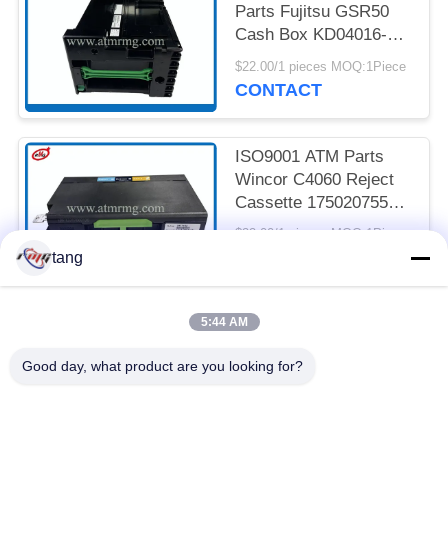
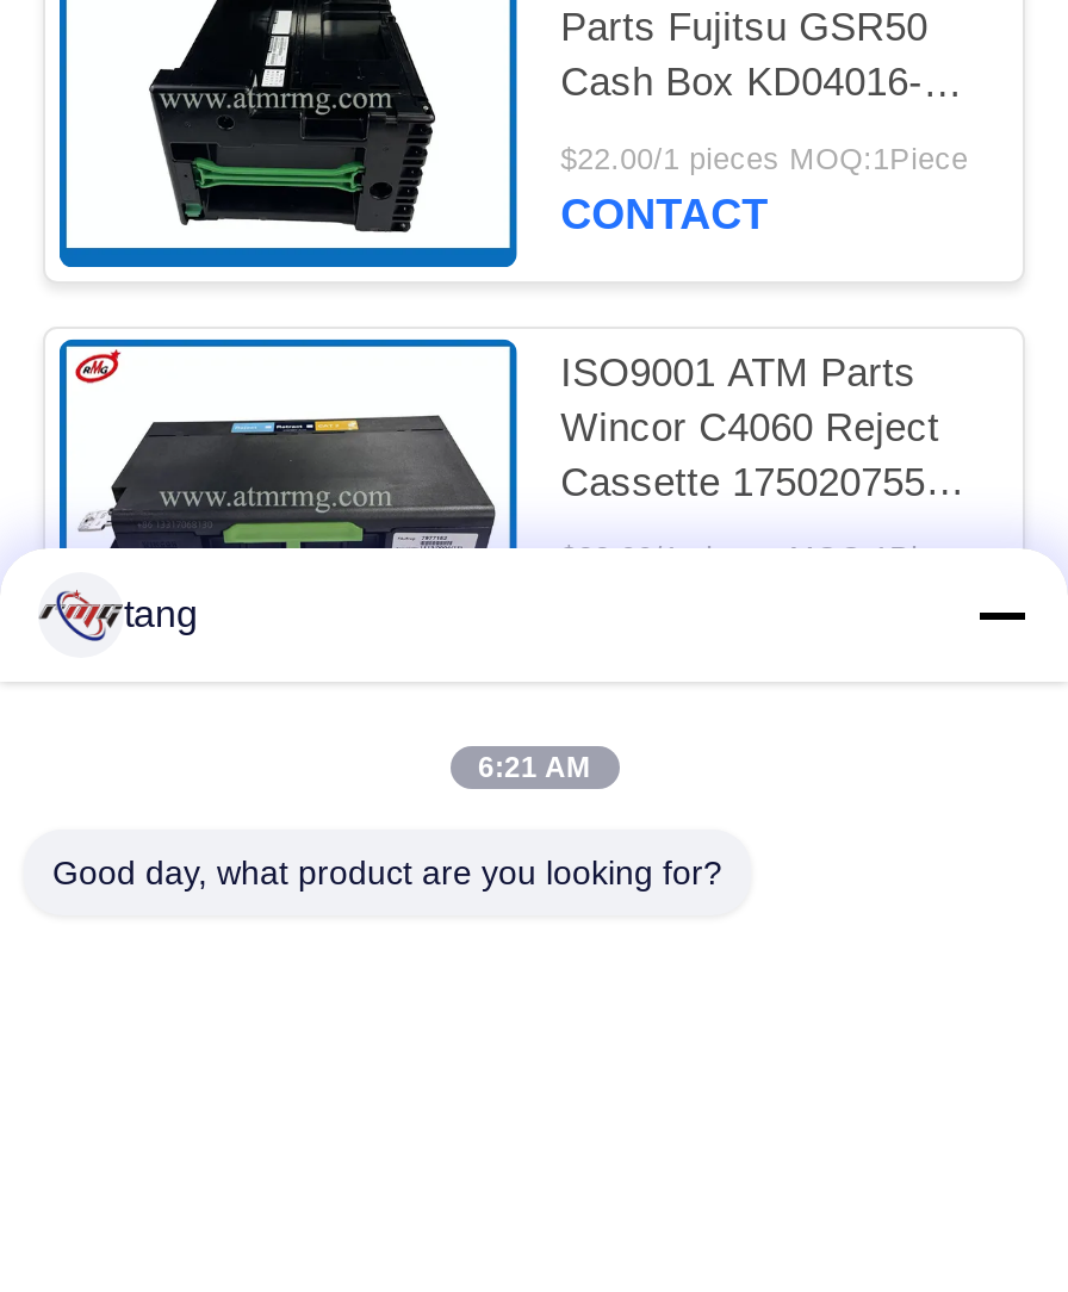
- 5:44 AM
+ 6:21 AM
